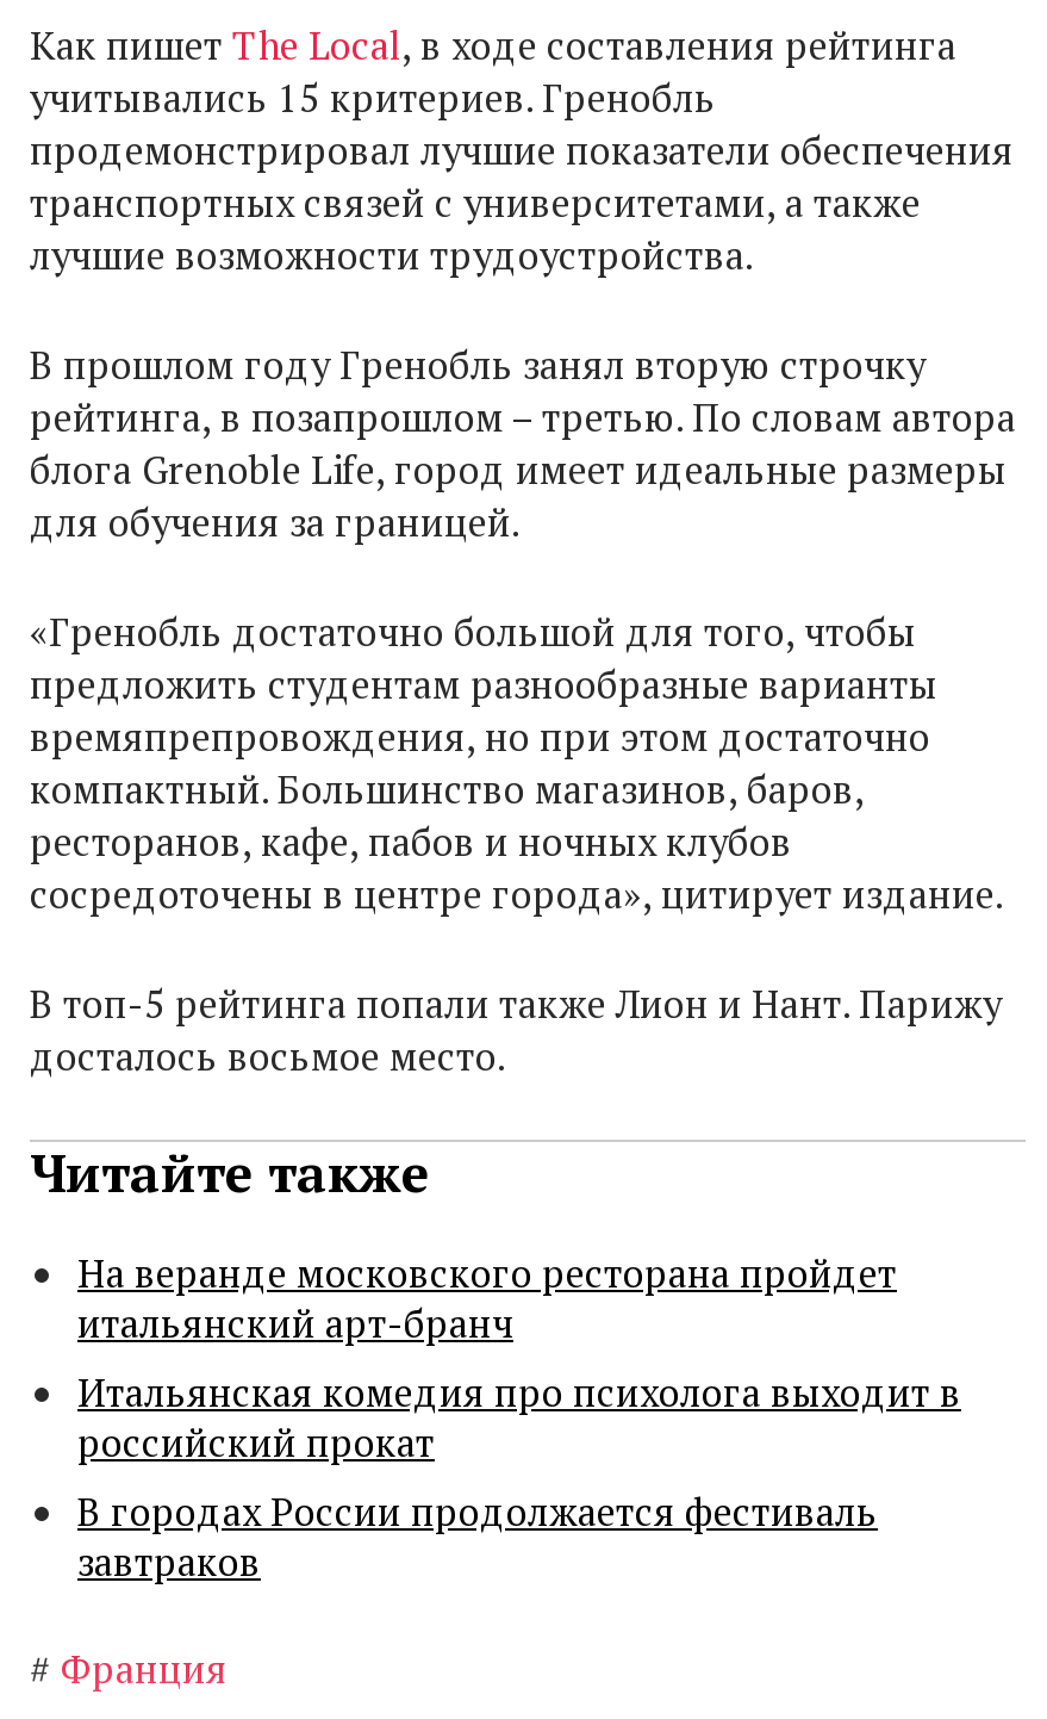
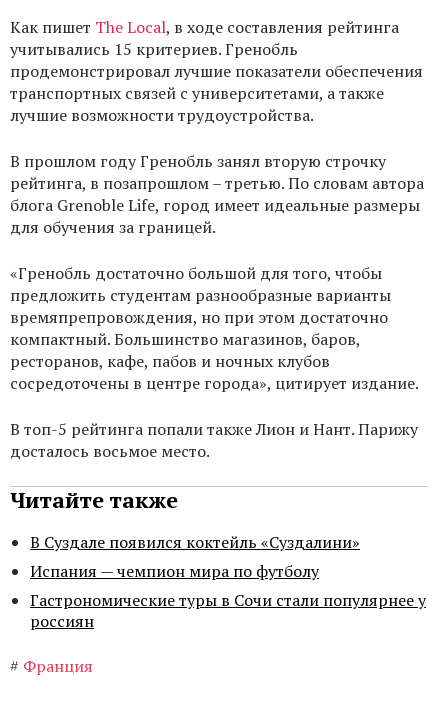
- На веранде московского ресторана пройдет
- итальянский арт-бранч
- Итальянская комедия про психолога выходит в
- российский прокат
- В городах России продолжается фестиваль
- завтраков
+ В Суздале появился коктейль «Суздалини»
+ Испания — чемпион мира по футболу
+ Гастрономические туры в Сочи стали популярнее у
+ россиян
